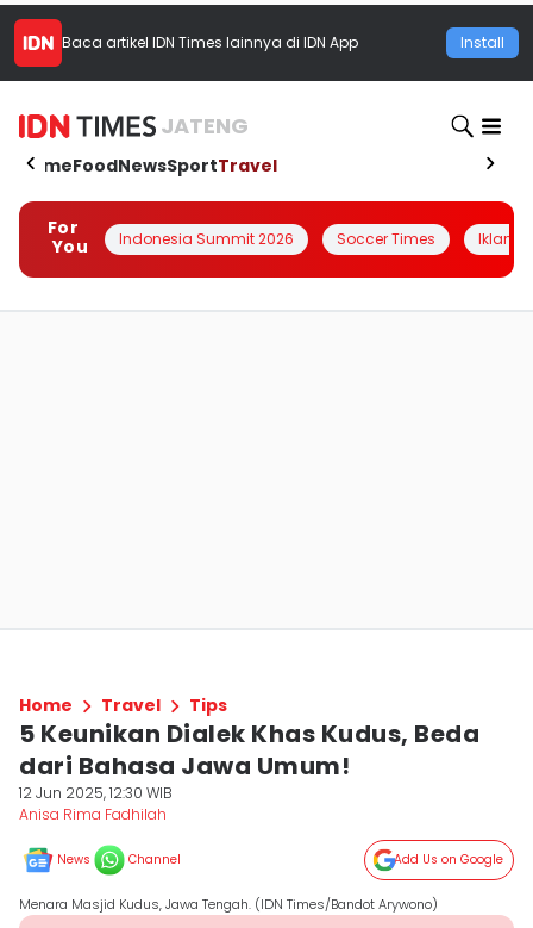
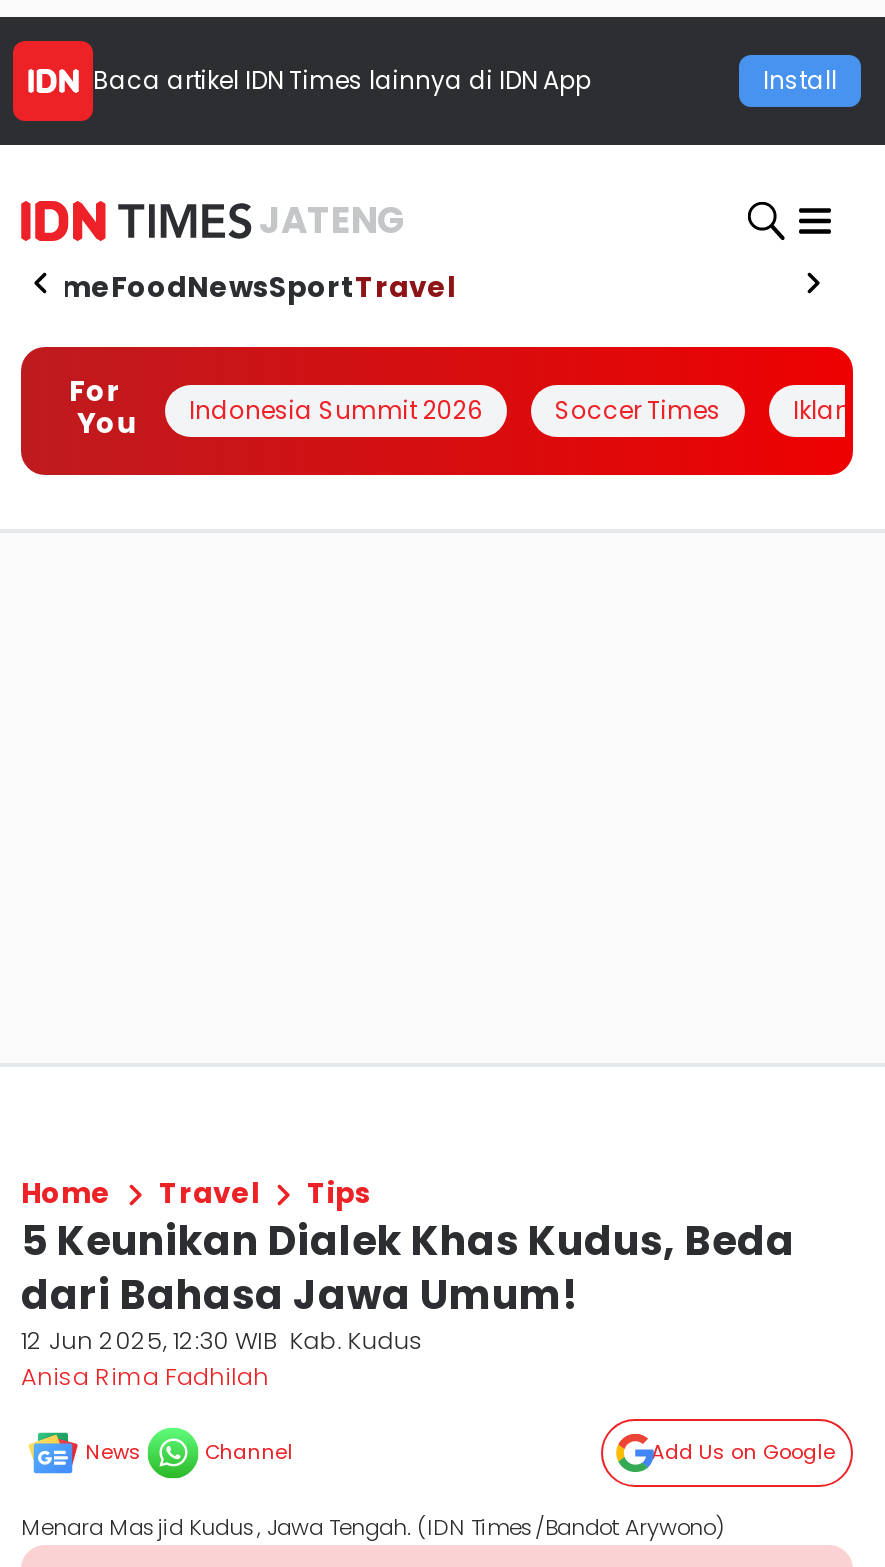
- 12 Jun 2025, 12:30 WIB
+ 12 Jun 2025, 12:30 WIB Kab. Kudus
